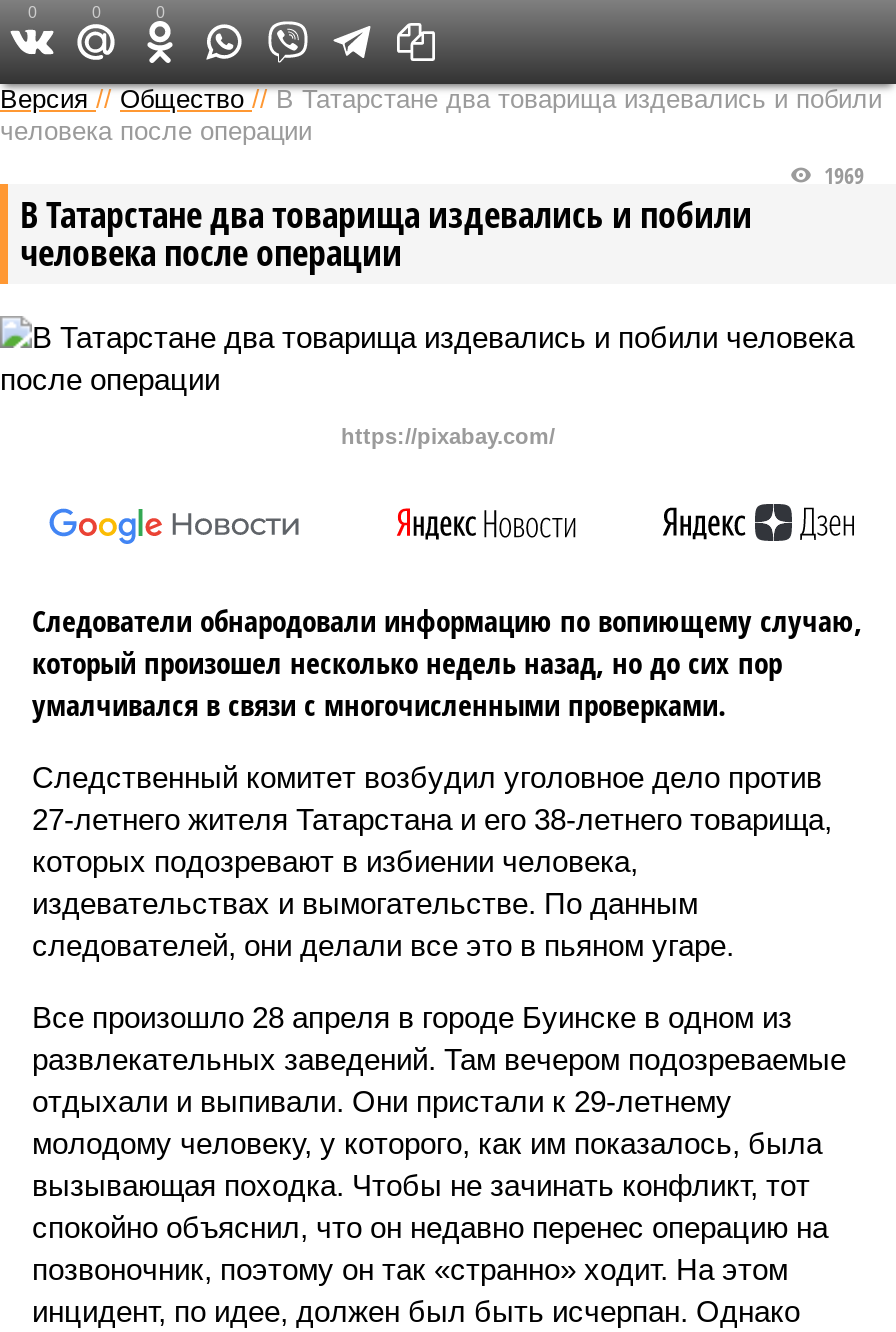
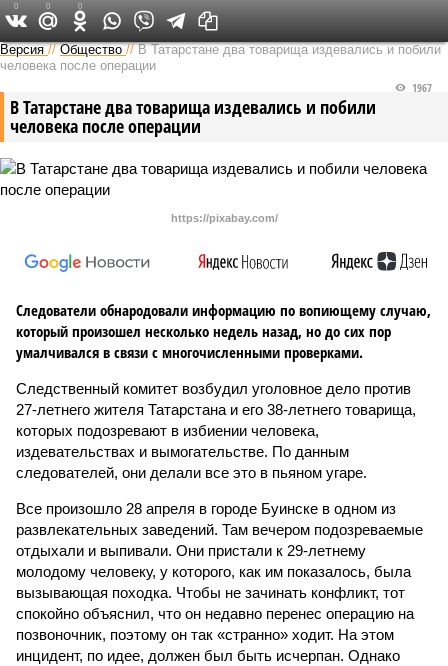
- 1969
+ 1967
